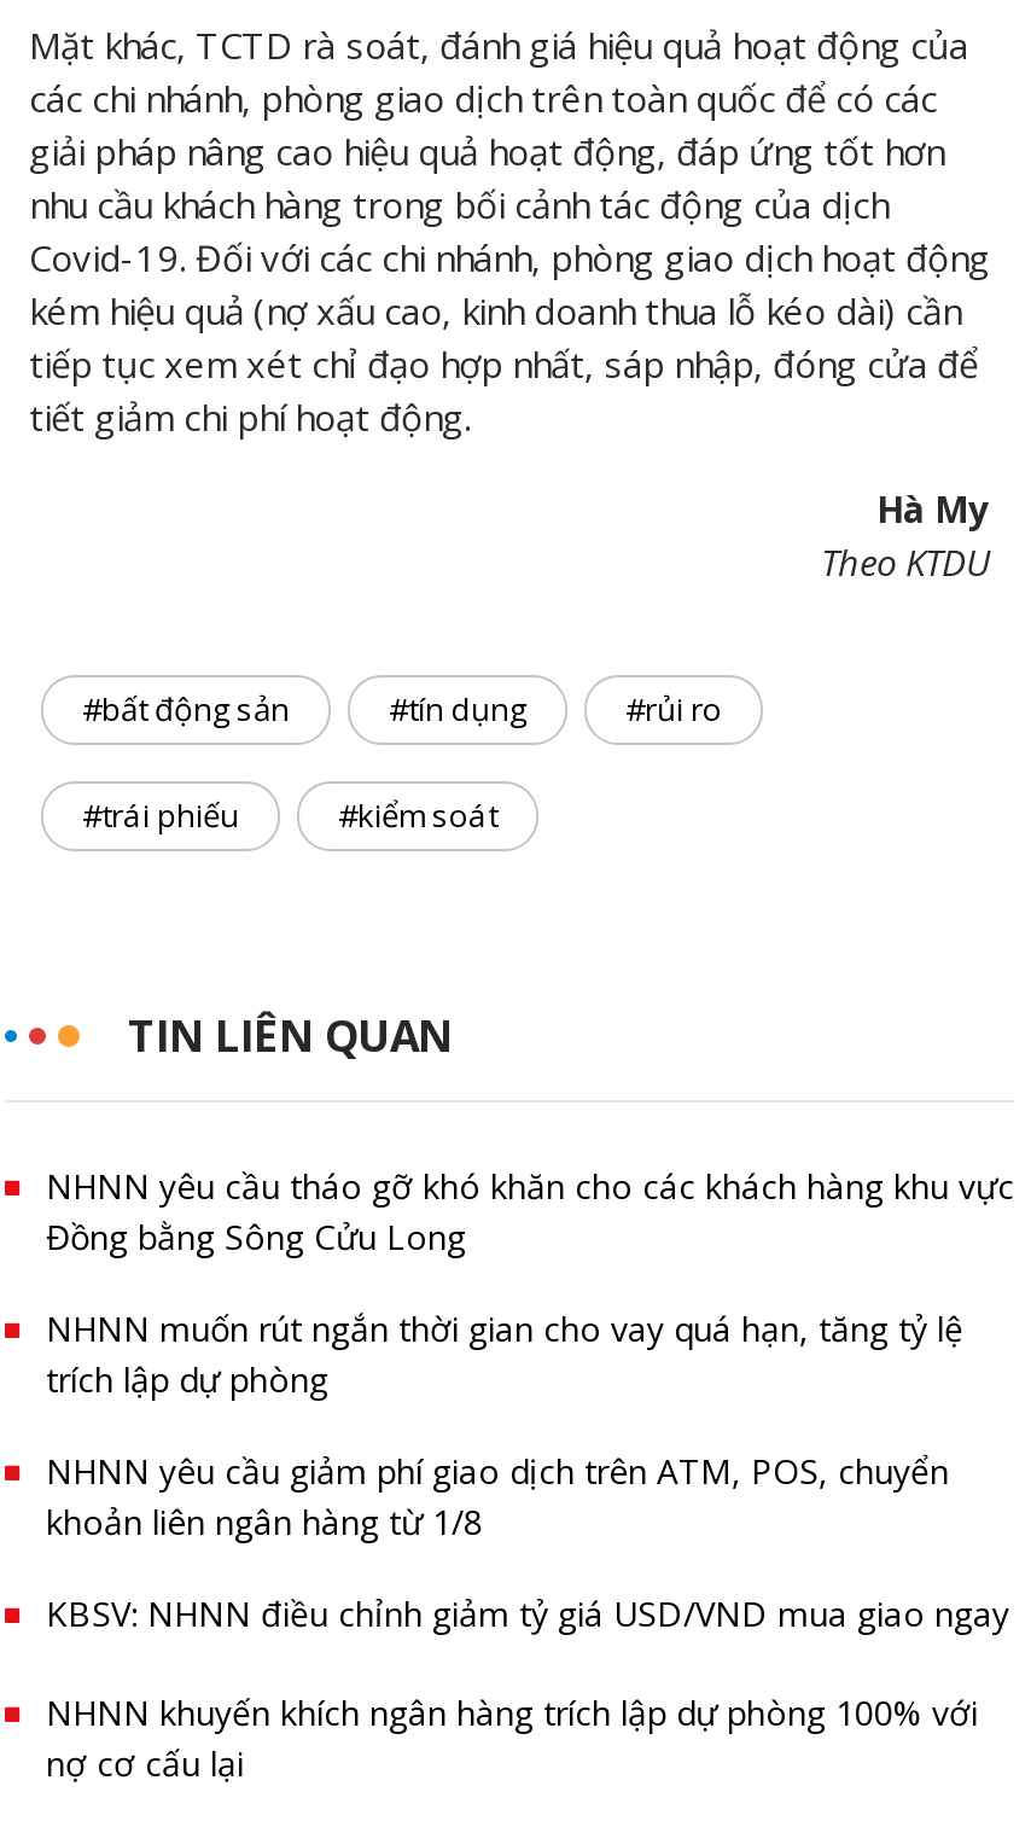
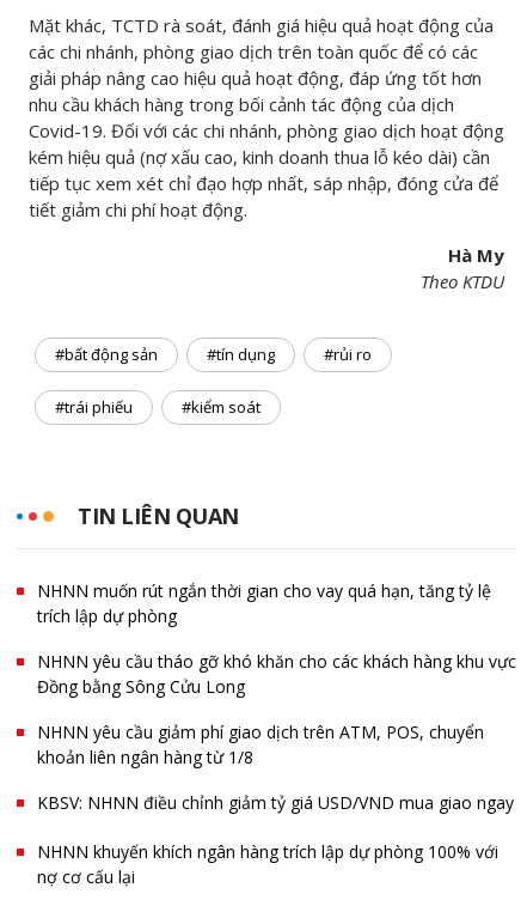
moved down: NHNN yêu cầu tháo gỡ khó khăn cho các khách hàng khu vực | Đồng bằng Sông Cửu Long

moved up: NHNN muốn rút ngắn thời gian cho vay quá hạn, tăng tỷ lệ | trích lập dự phòng
